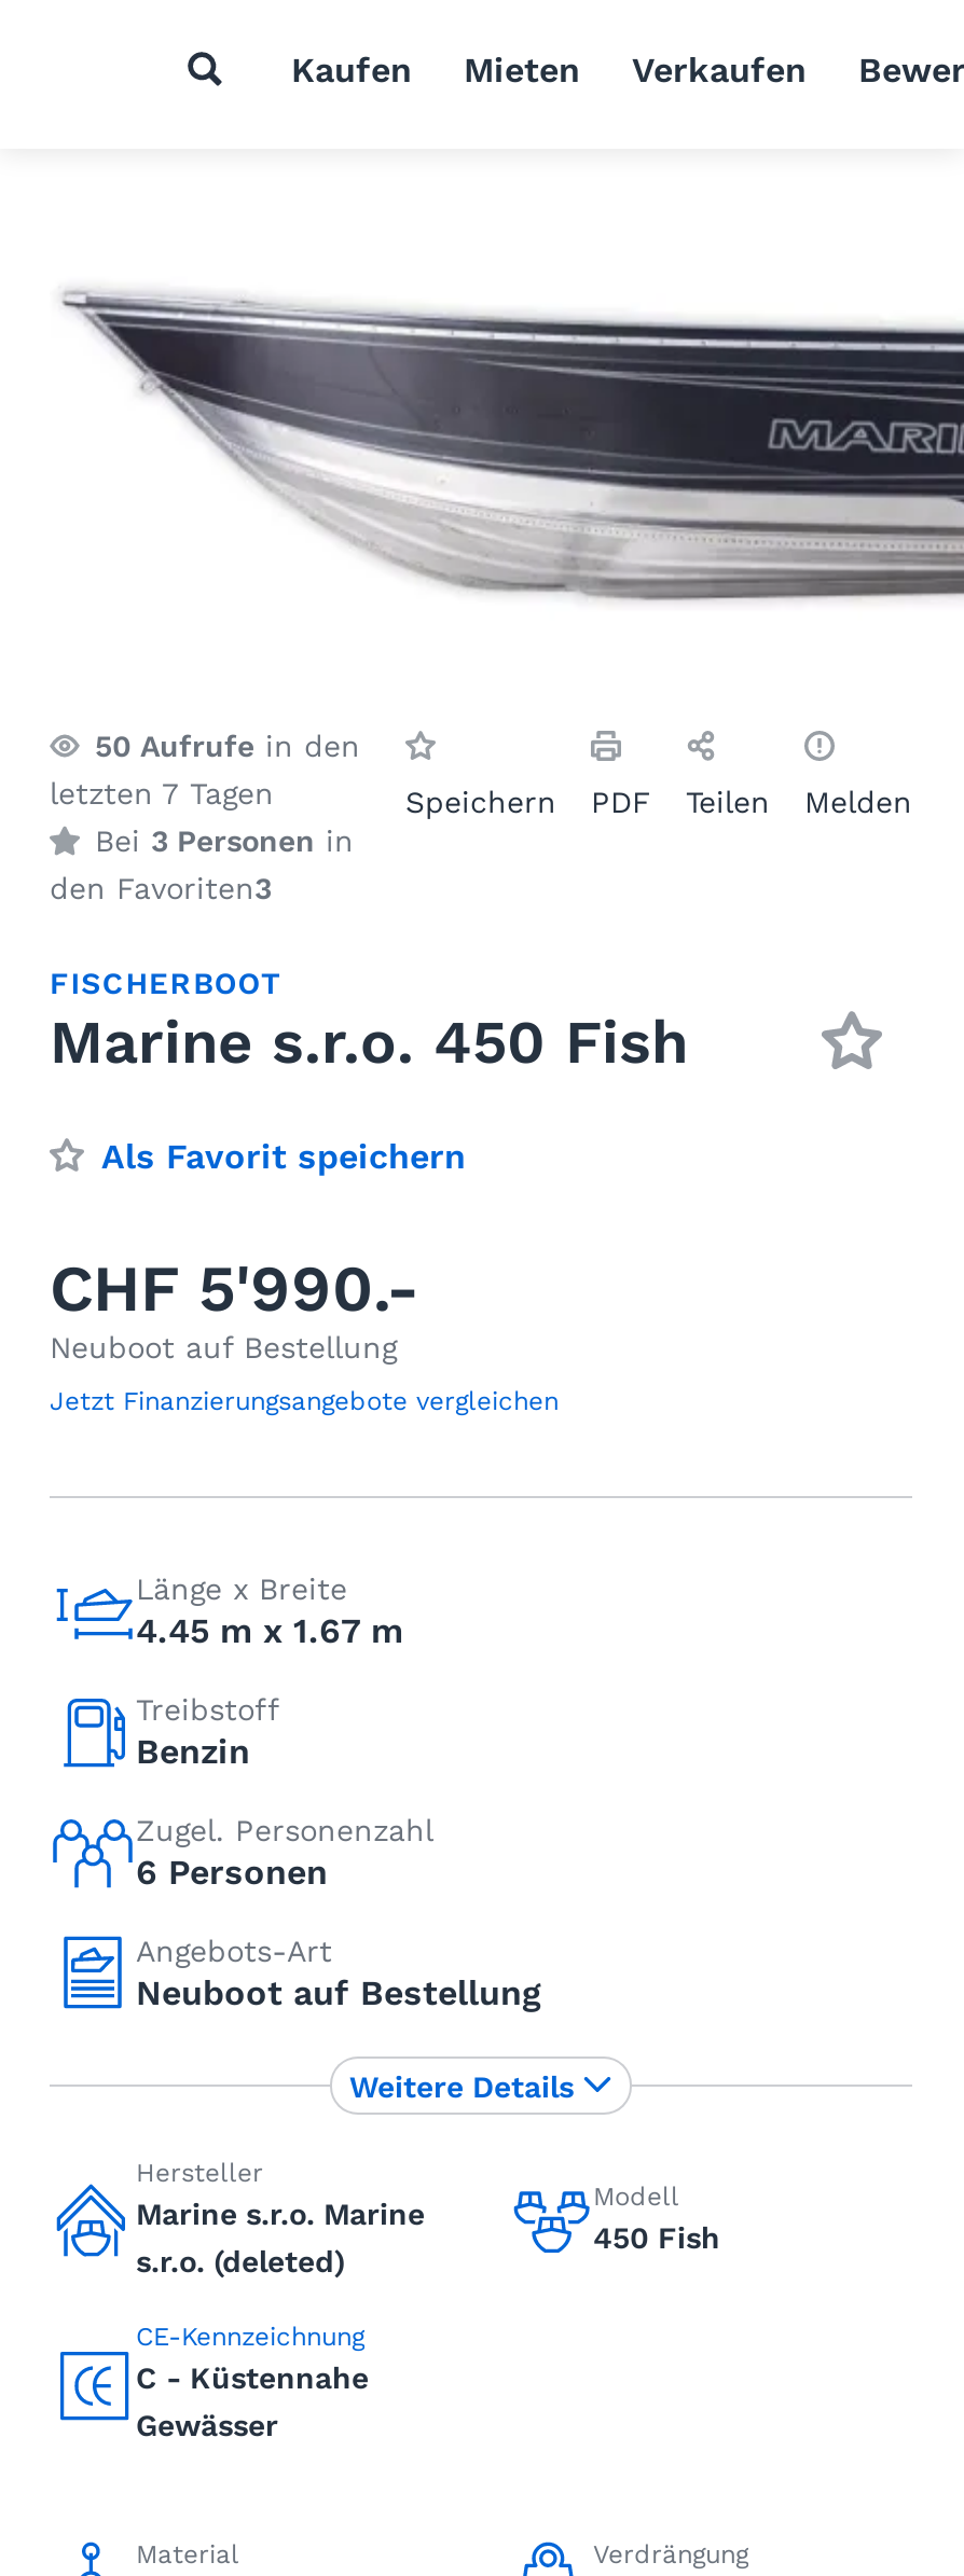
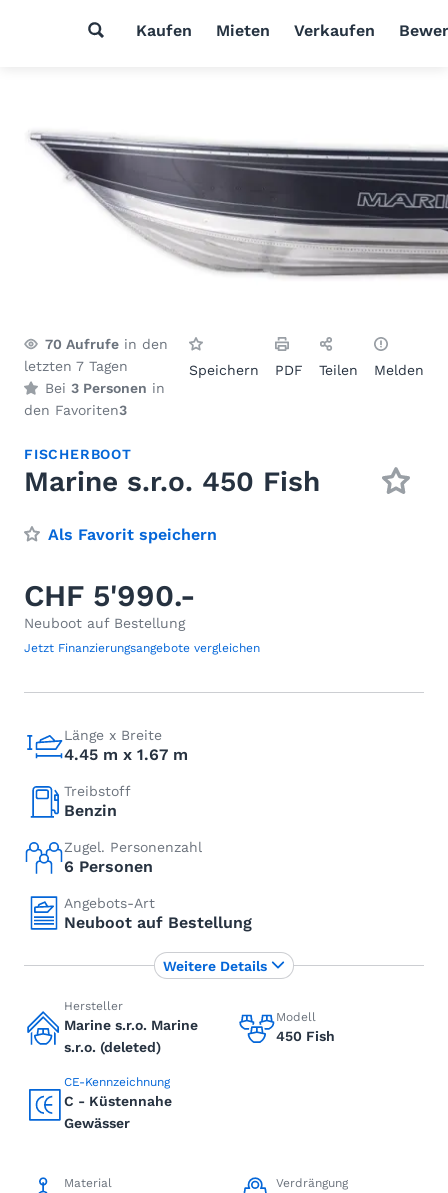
- 50 Aufrufe in den
+ 70 Aufrufe in den
